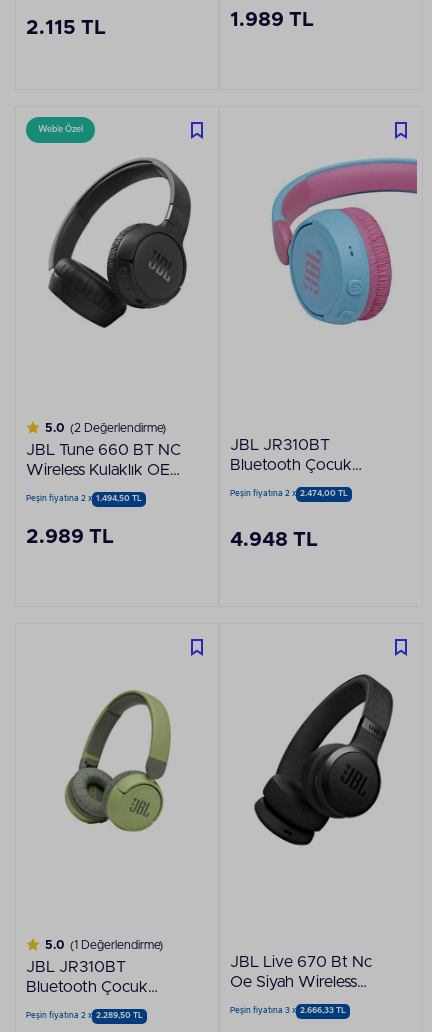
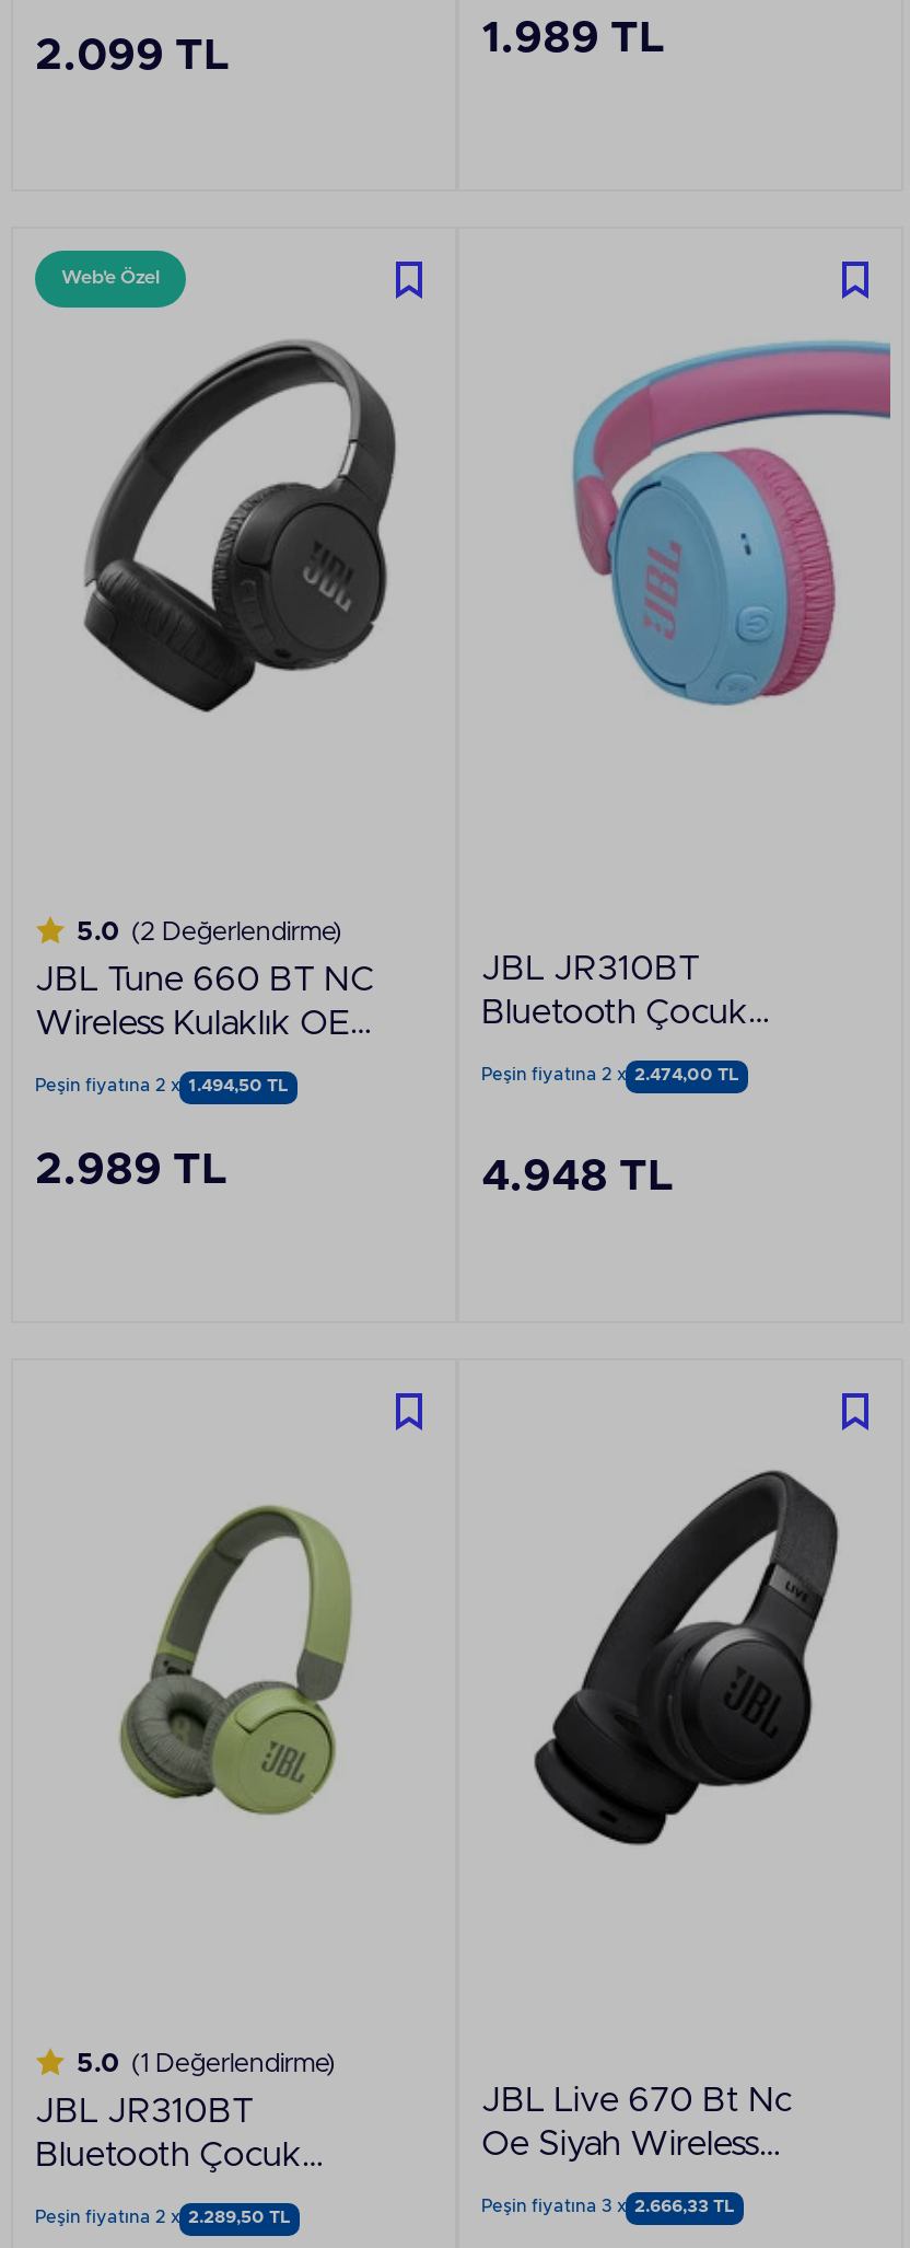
- 2.115 TL
+ 2.099 TL
